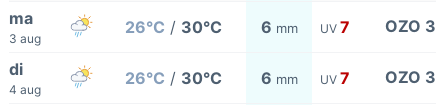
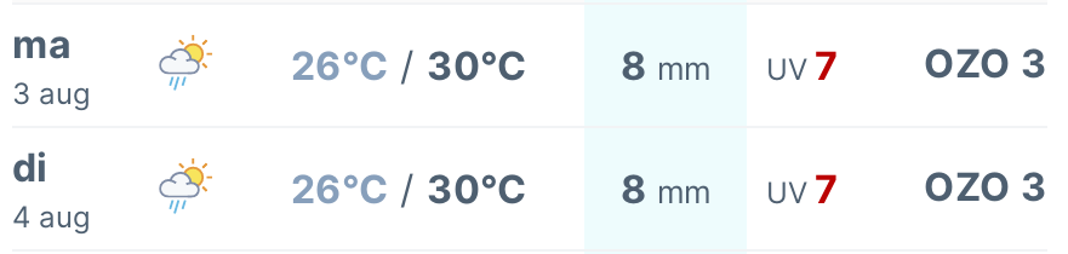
- 26°C / 30°C 6 mm UV 7 OZO 3
+ 26°C / 30°C 8 mm UV 7 OZO 3

- 26°C / 30°C 6 mm UV 7 OZO 3
+ 26°C / 30°C 8 mm UV 7 OZO 3
